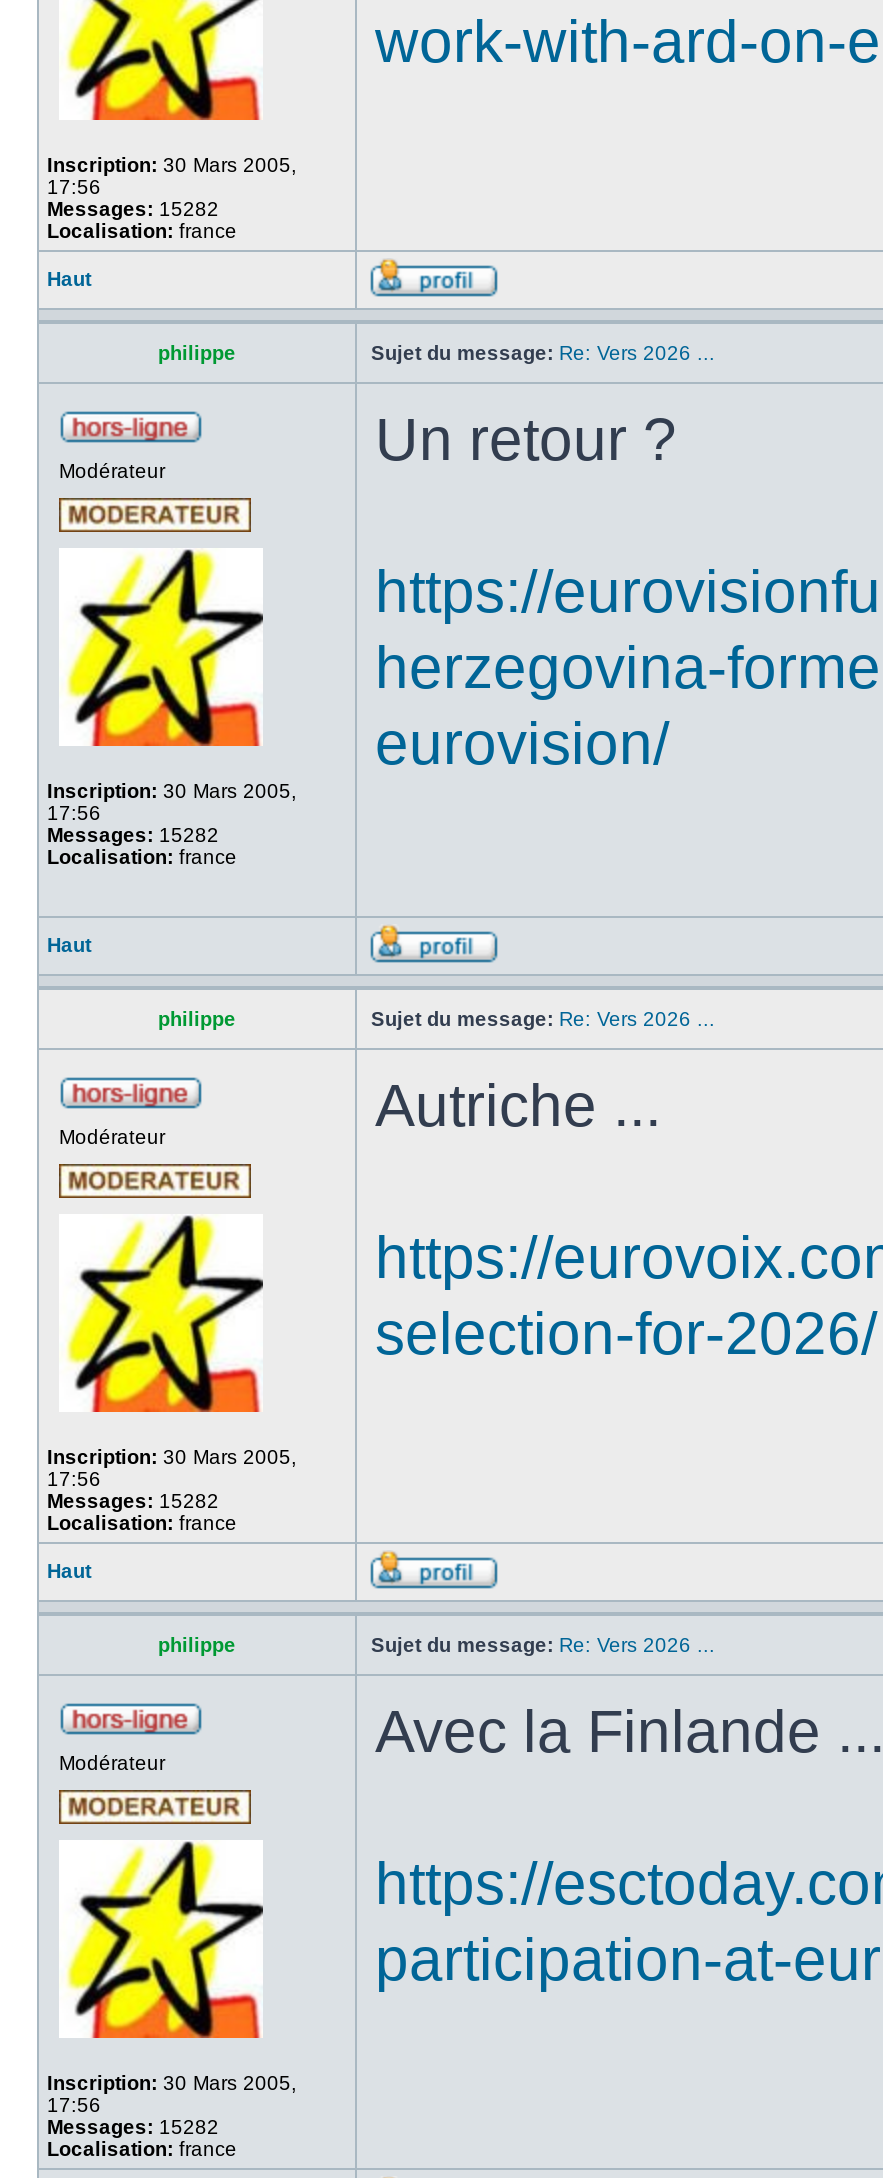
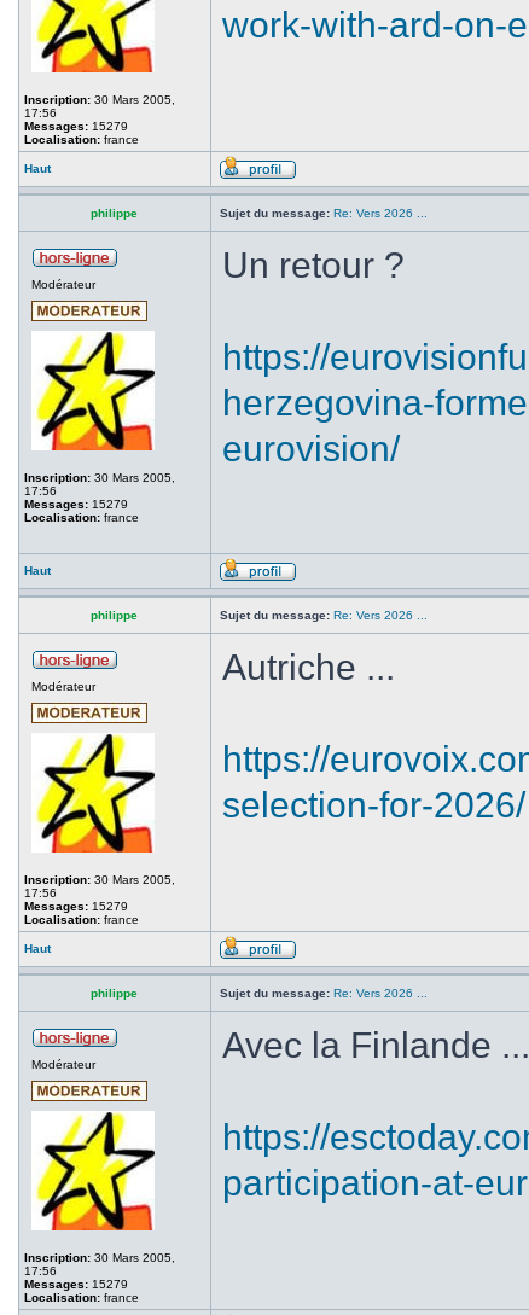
- Messages: 15282
+ Messages: 15279

- Messages: 15282
+ Messages: 15279

- Messages: 15282
+ Messages: 15279

- Messages: 15282
+ Messages: 15279
